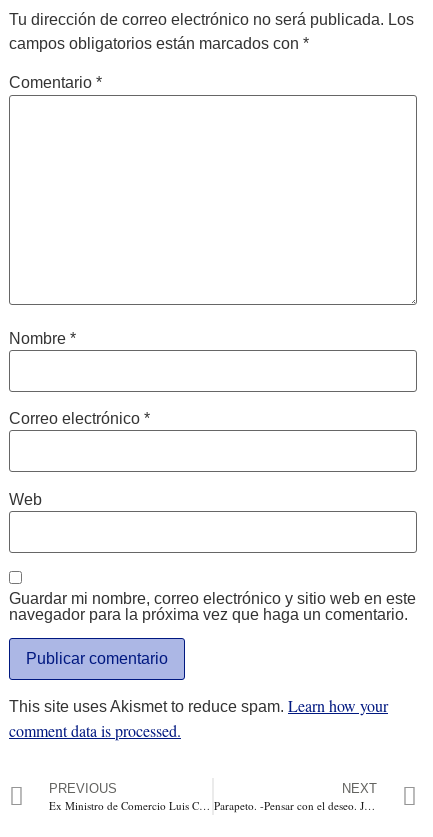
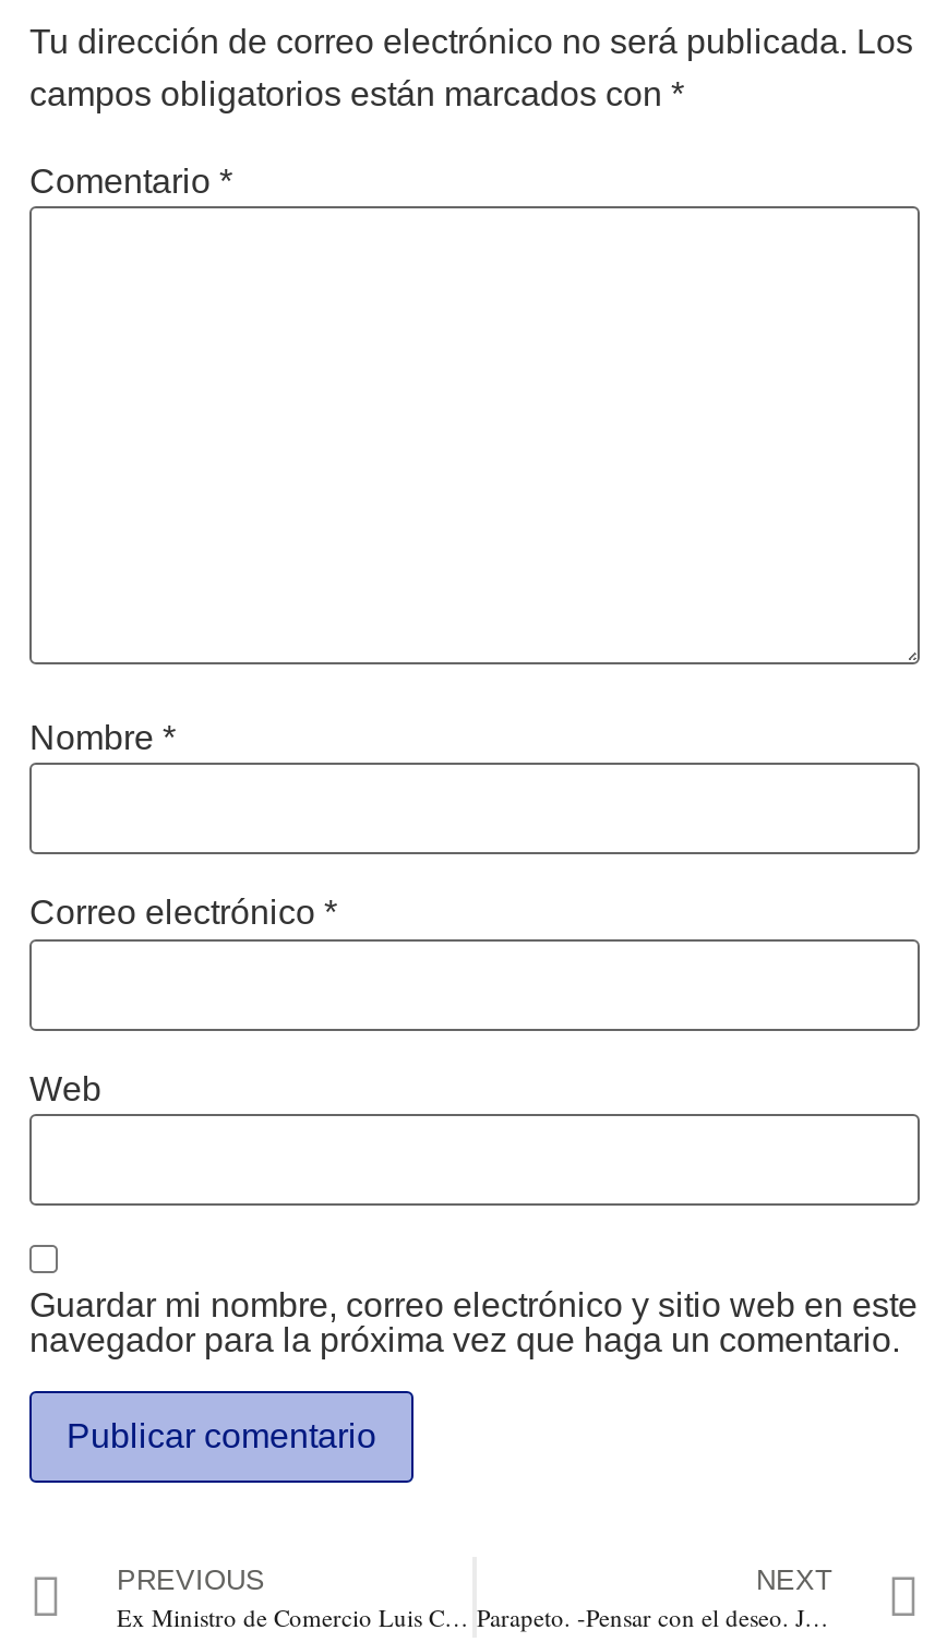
- This site uses Akismet to reduce spam. Learn how your
- comment data is processed.
